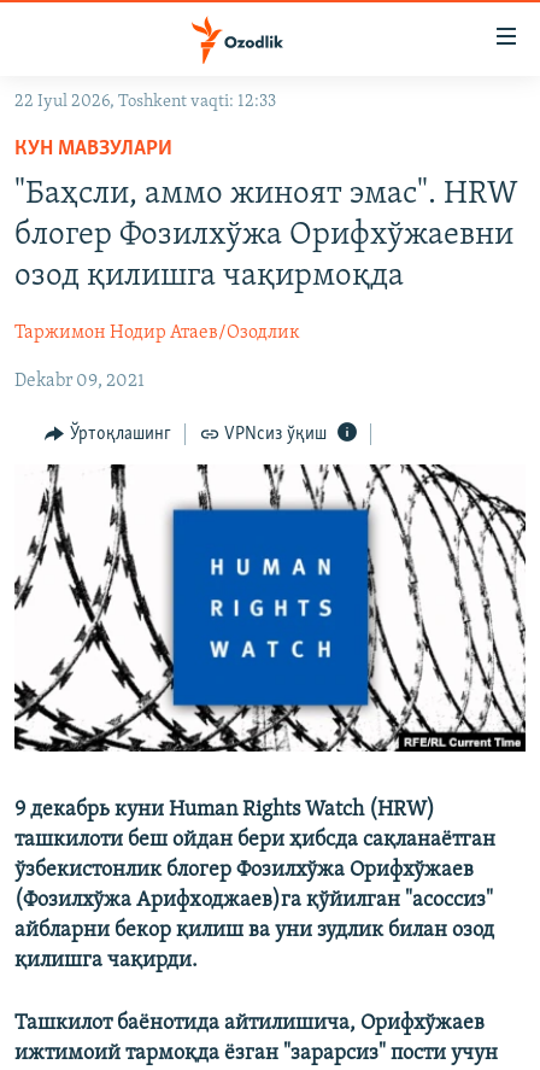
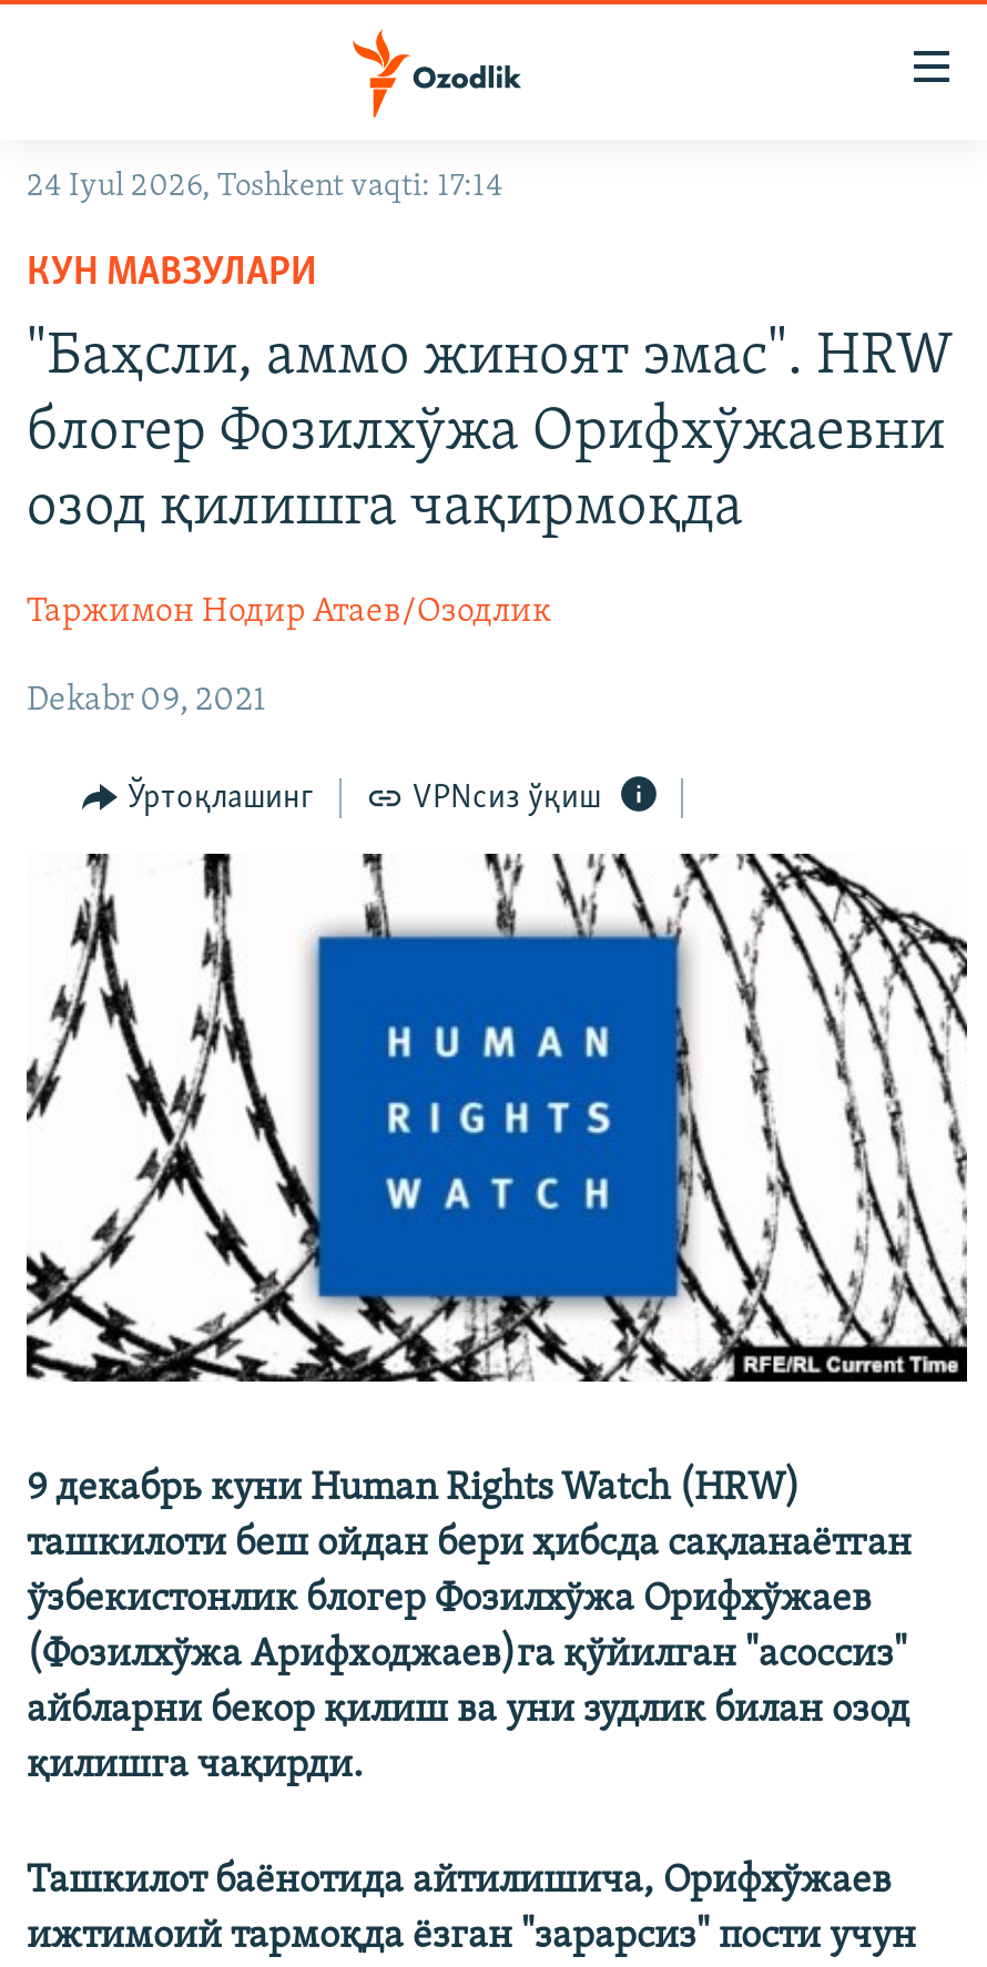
- 22 Iyul 2026, Toshkent vaqti: 12:33
+ 24 Iyul 2026, Toshkent vaqti: 17:14
